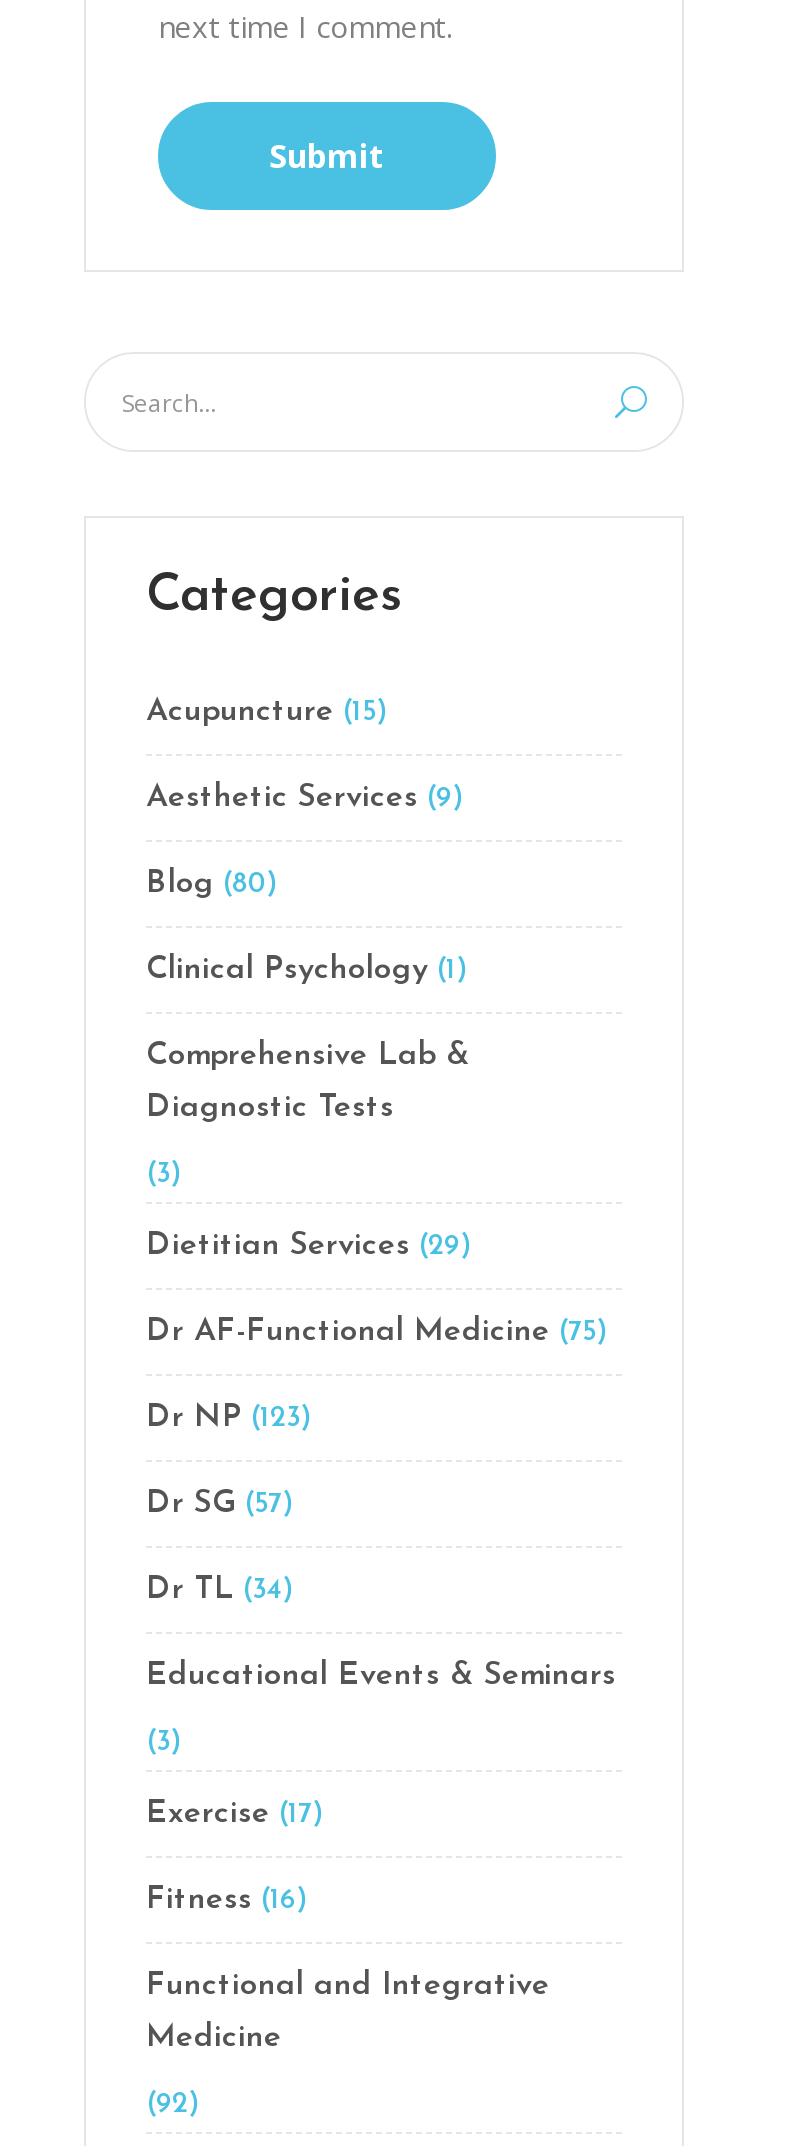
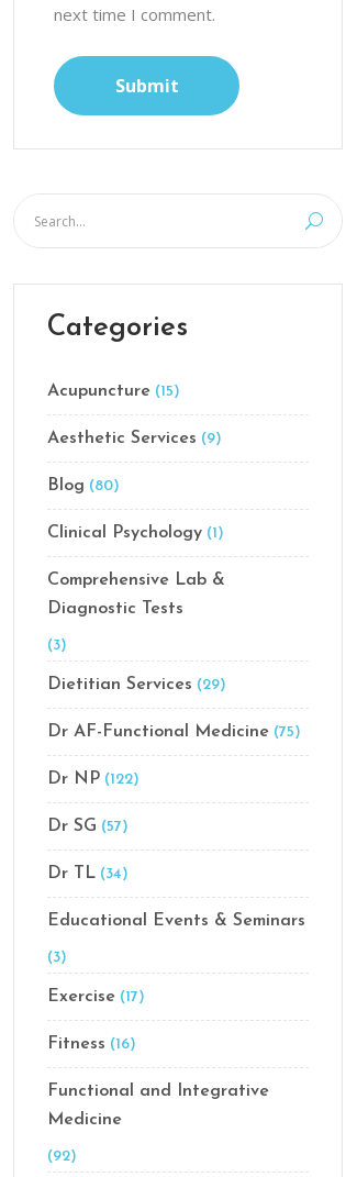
- Dr NP (123)
+ Dr NP (122)
